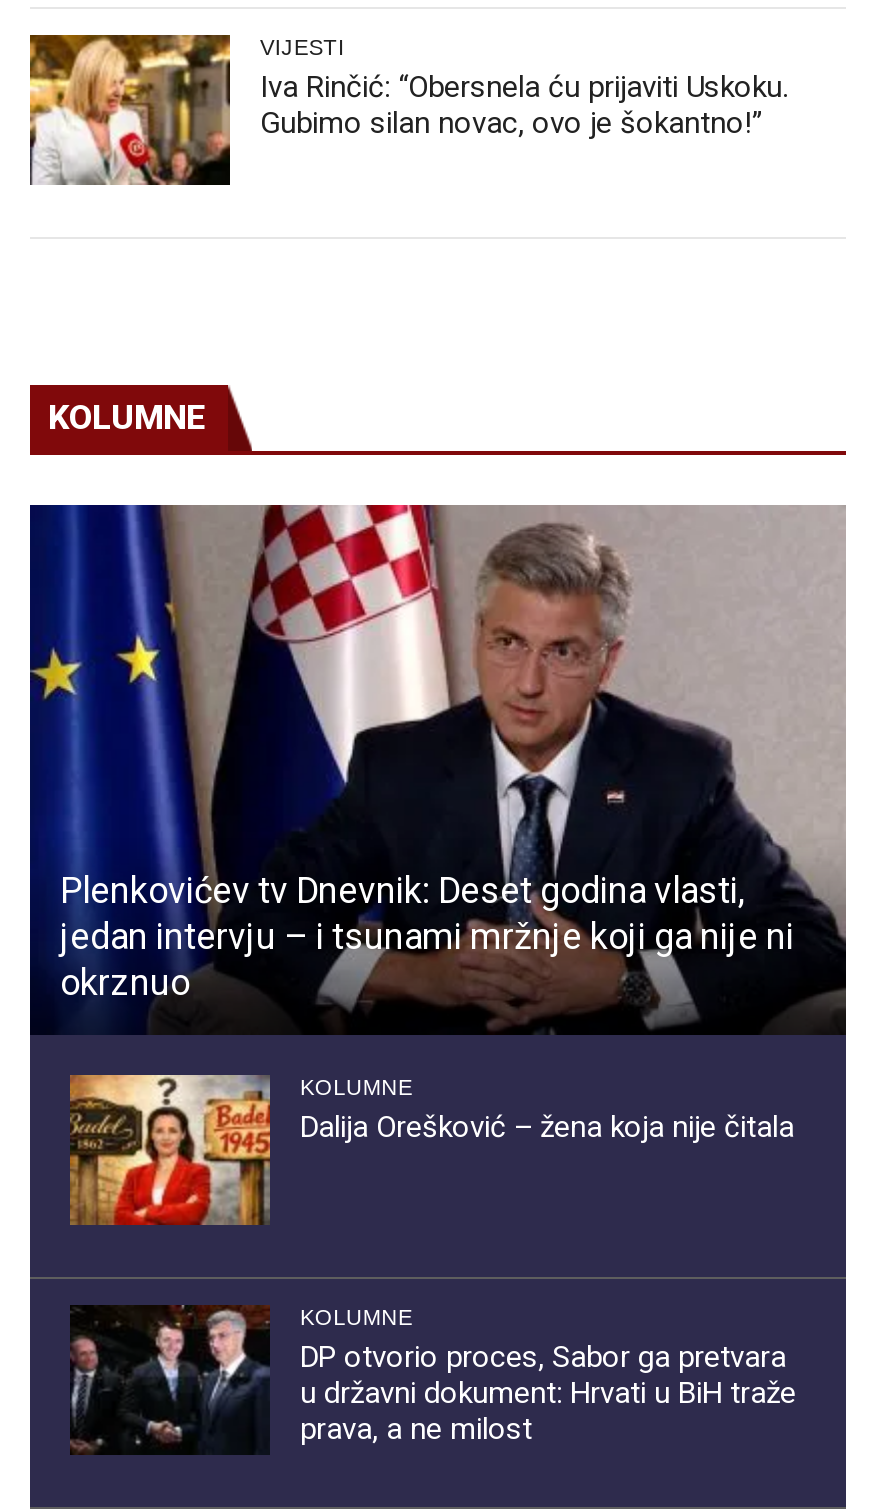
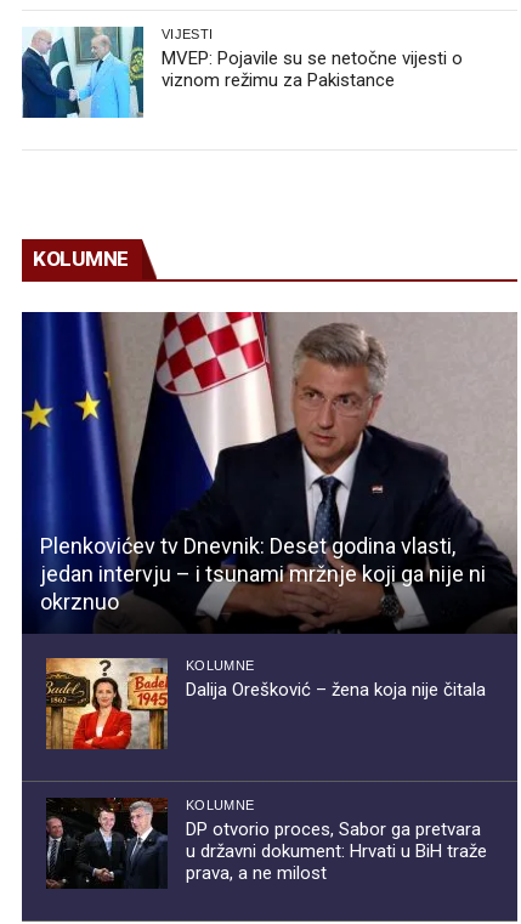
- [image]
- Iva Rinčić: “Obersnela ću prijaviti Uskoku.
- Gubimo silan novac, ovo je šokantno!”
+ [image]
+ MVEP: Pojavile su se netočne vijesti o
+ viznom režimu za Pakistance
